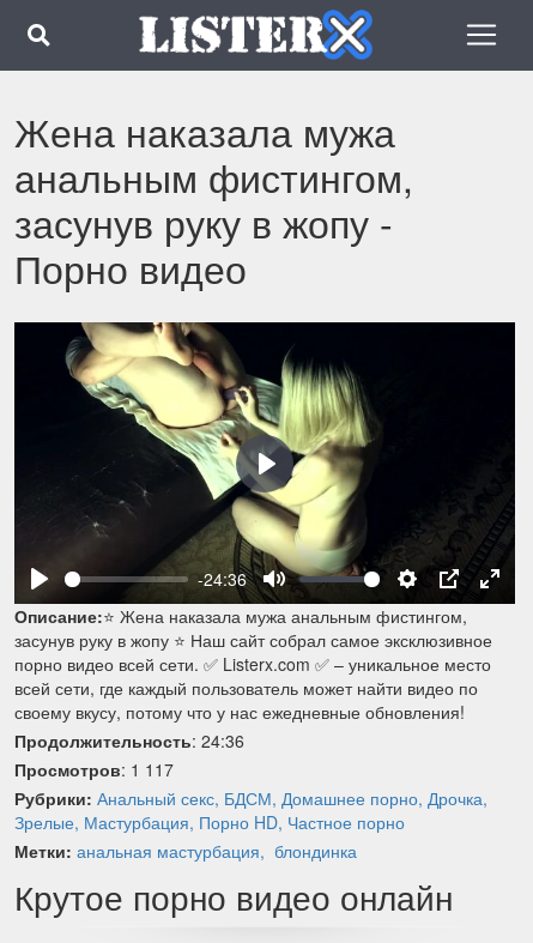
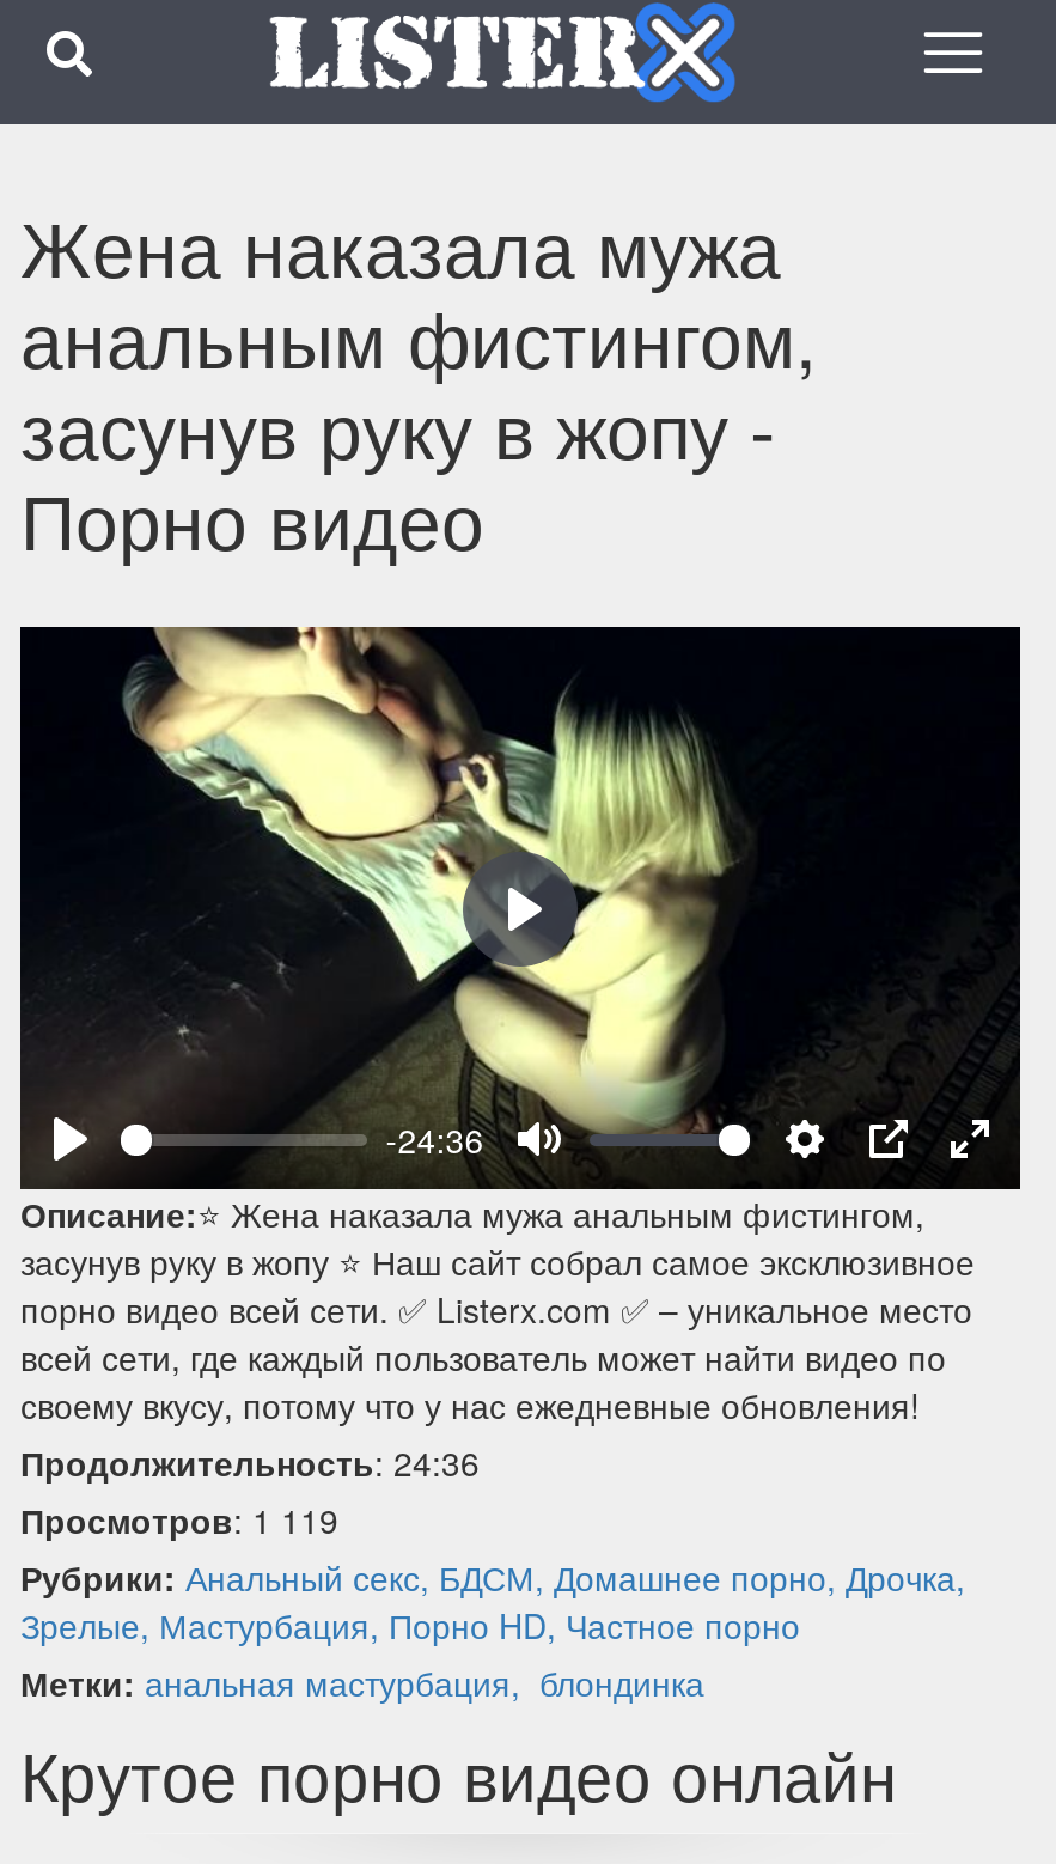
- Просмотров: 1 117
+ Просмотров: 1 119
